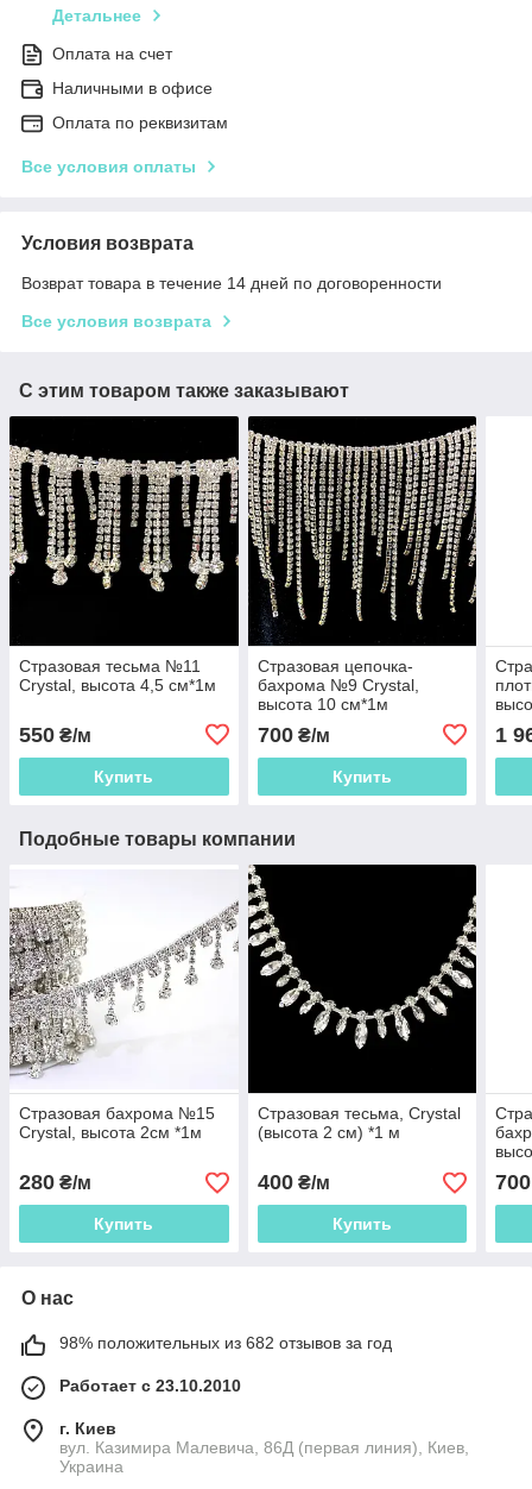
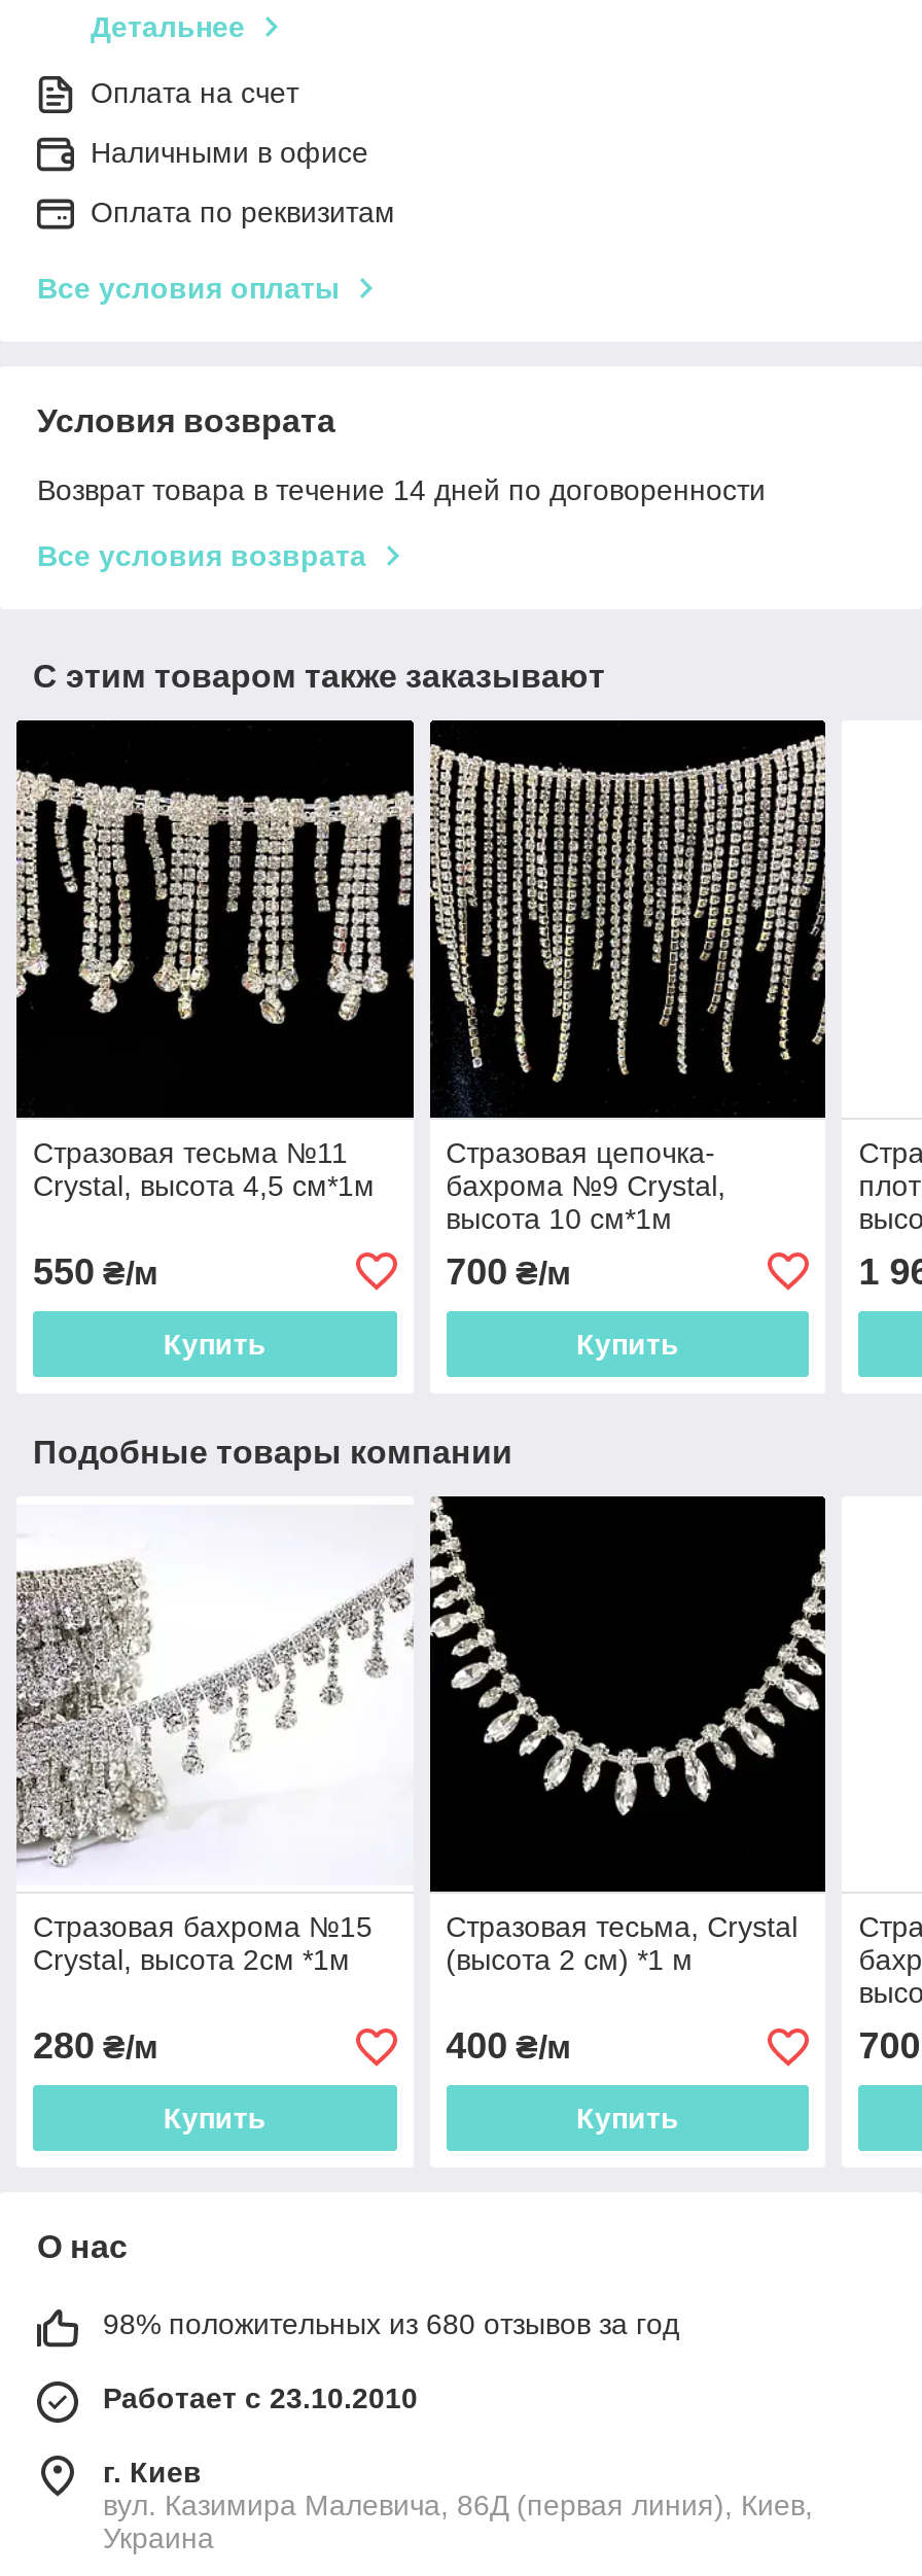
- 98% положительных из 682 отзывов за год
+ 98% положительных из 680 отзывов за год
